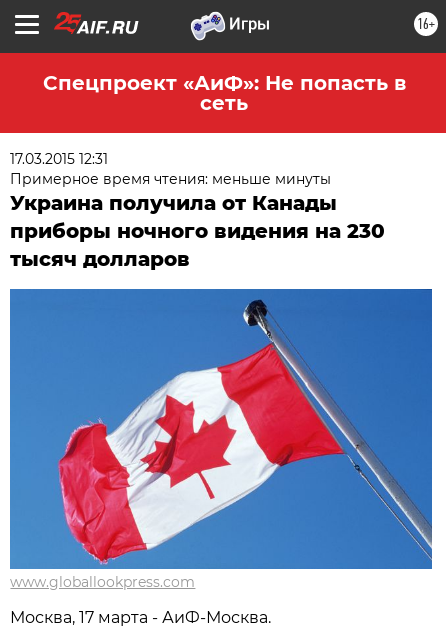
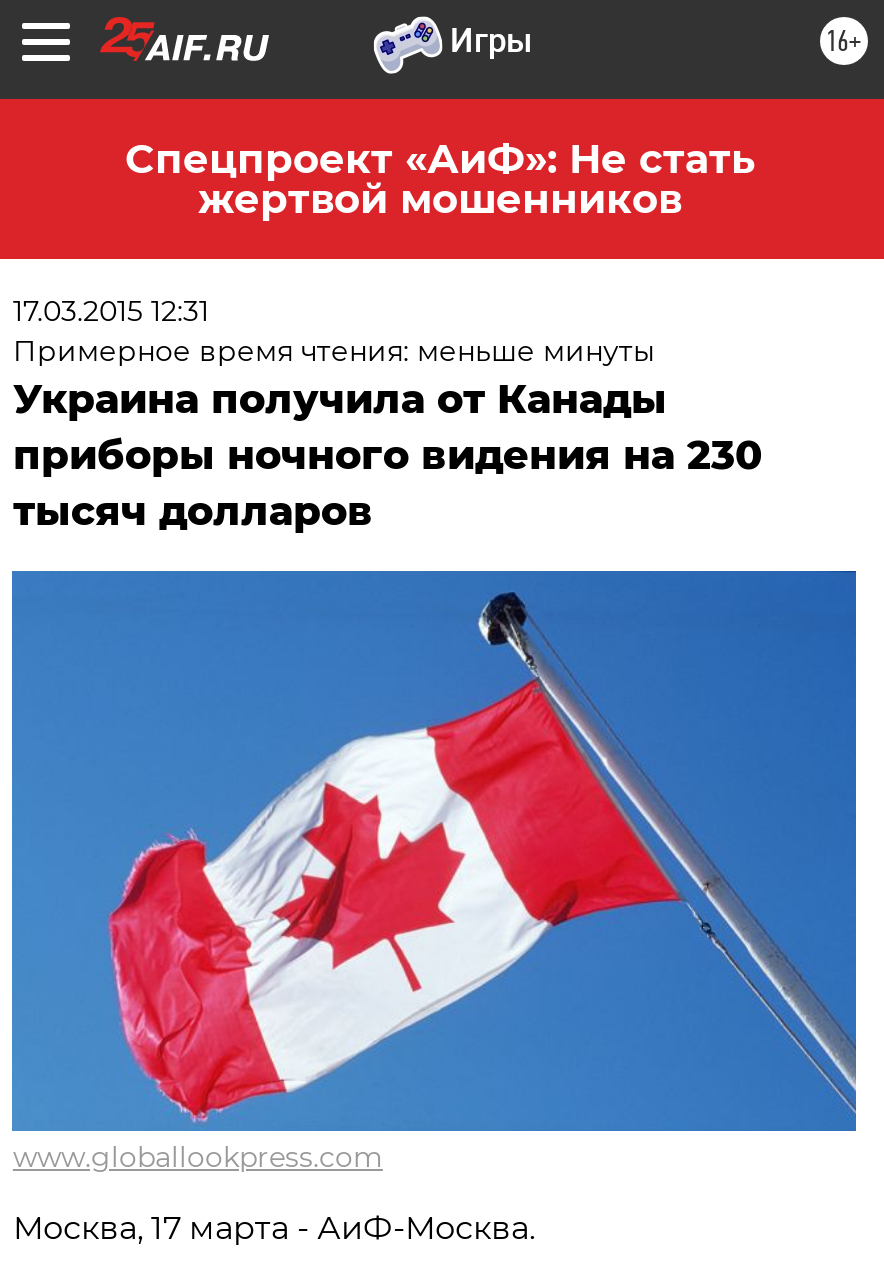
- Спецпроект «АиФ»: Не попасть в
- сеть
+ Спецпроект «АиФ»: Не стать
+ жертвой мошенников
